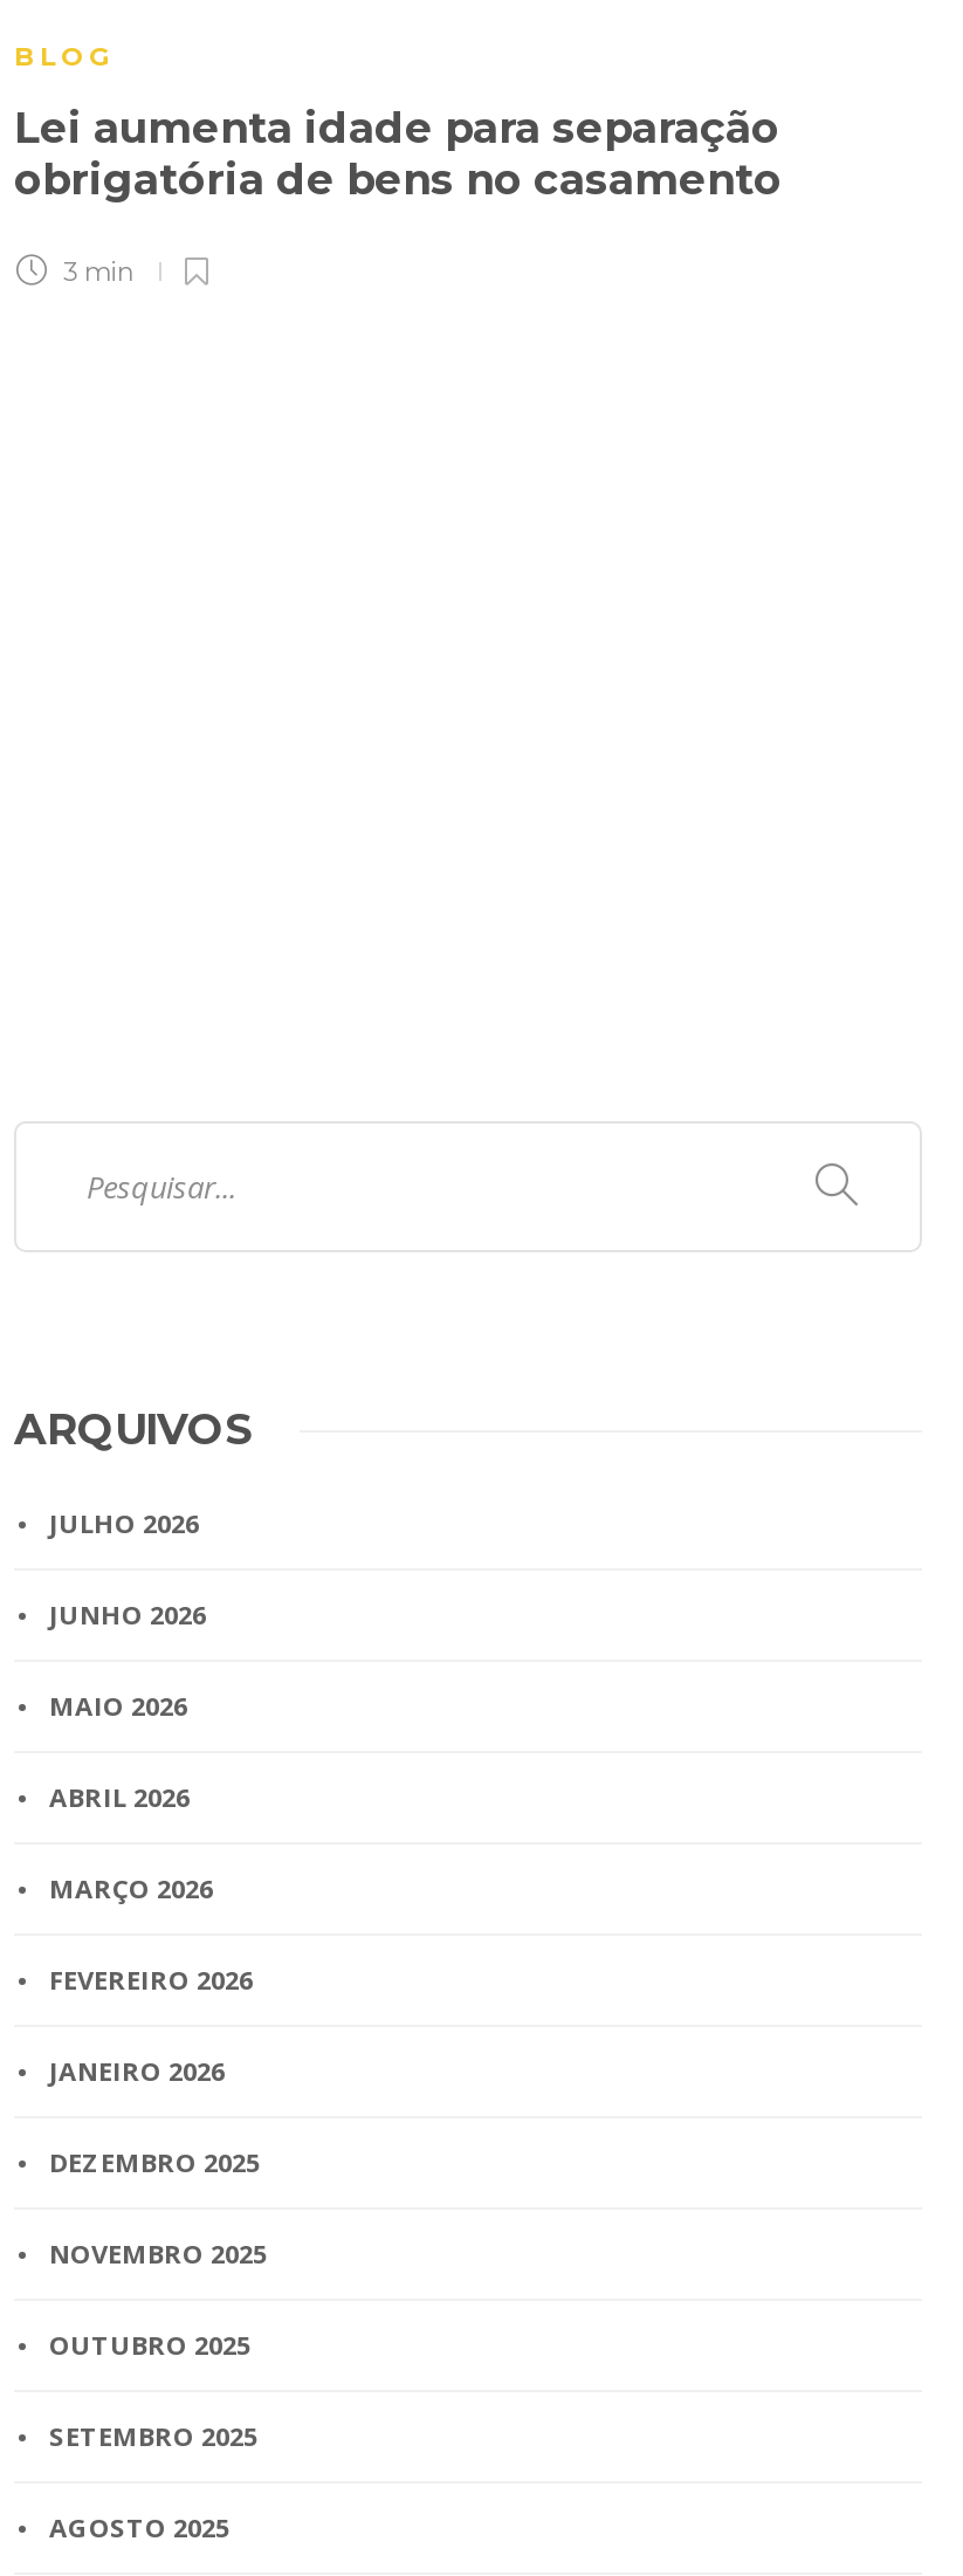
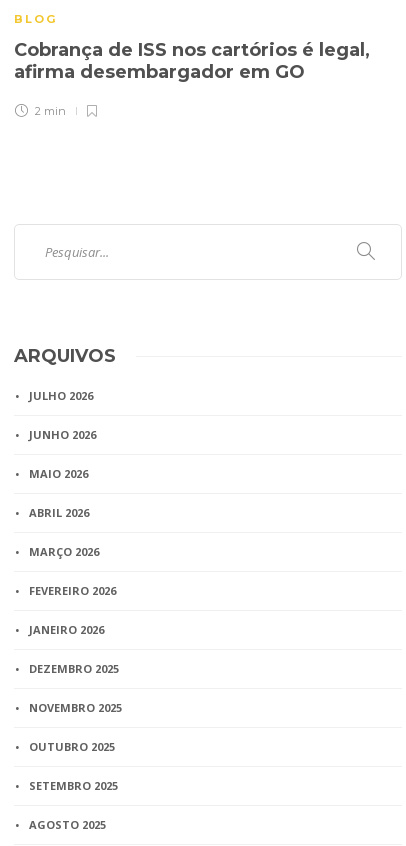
- Lei aumenta idade para separação
- obrigatória de bens no casamento
+ Cobrança de ISS nos cartórios é legal,
+ afirma desembargador em GO

- 3 min
+ 2 min
